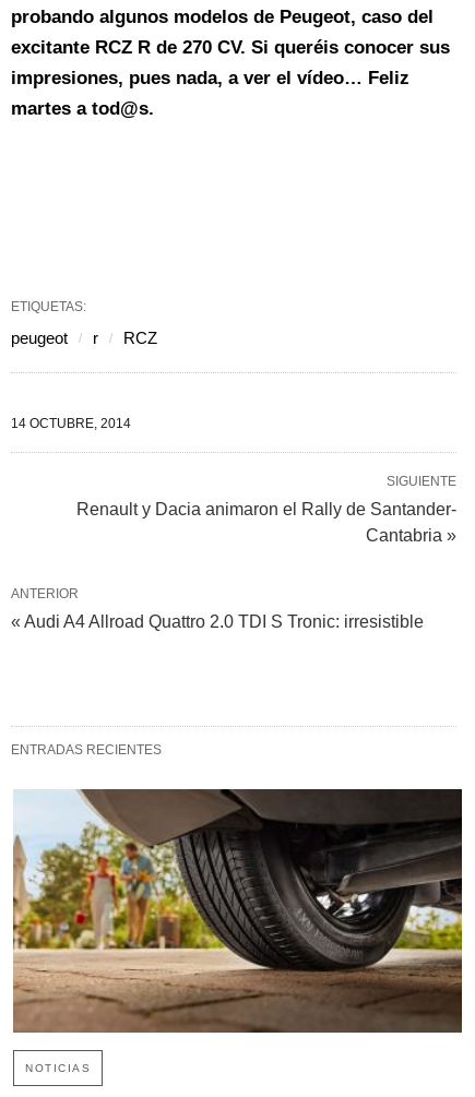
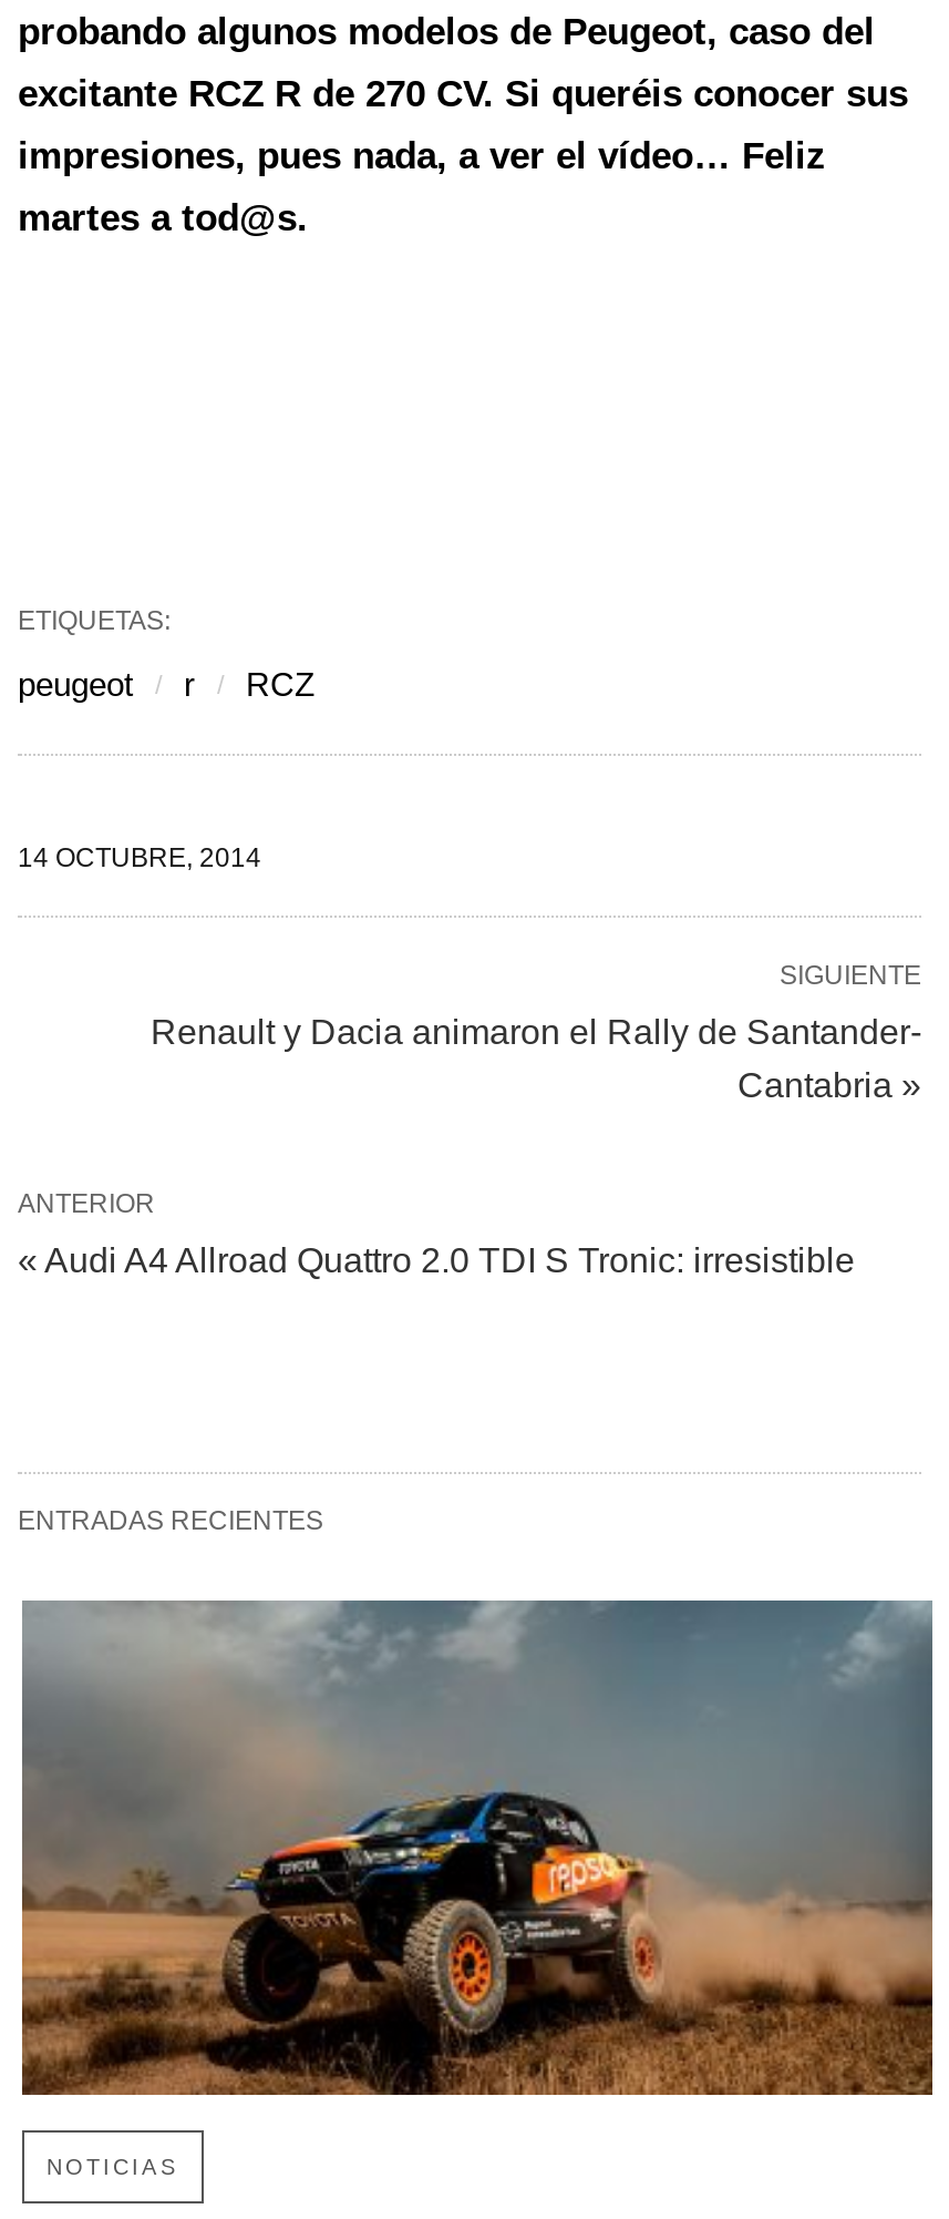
- [image]
+ [image]
